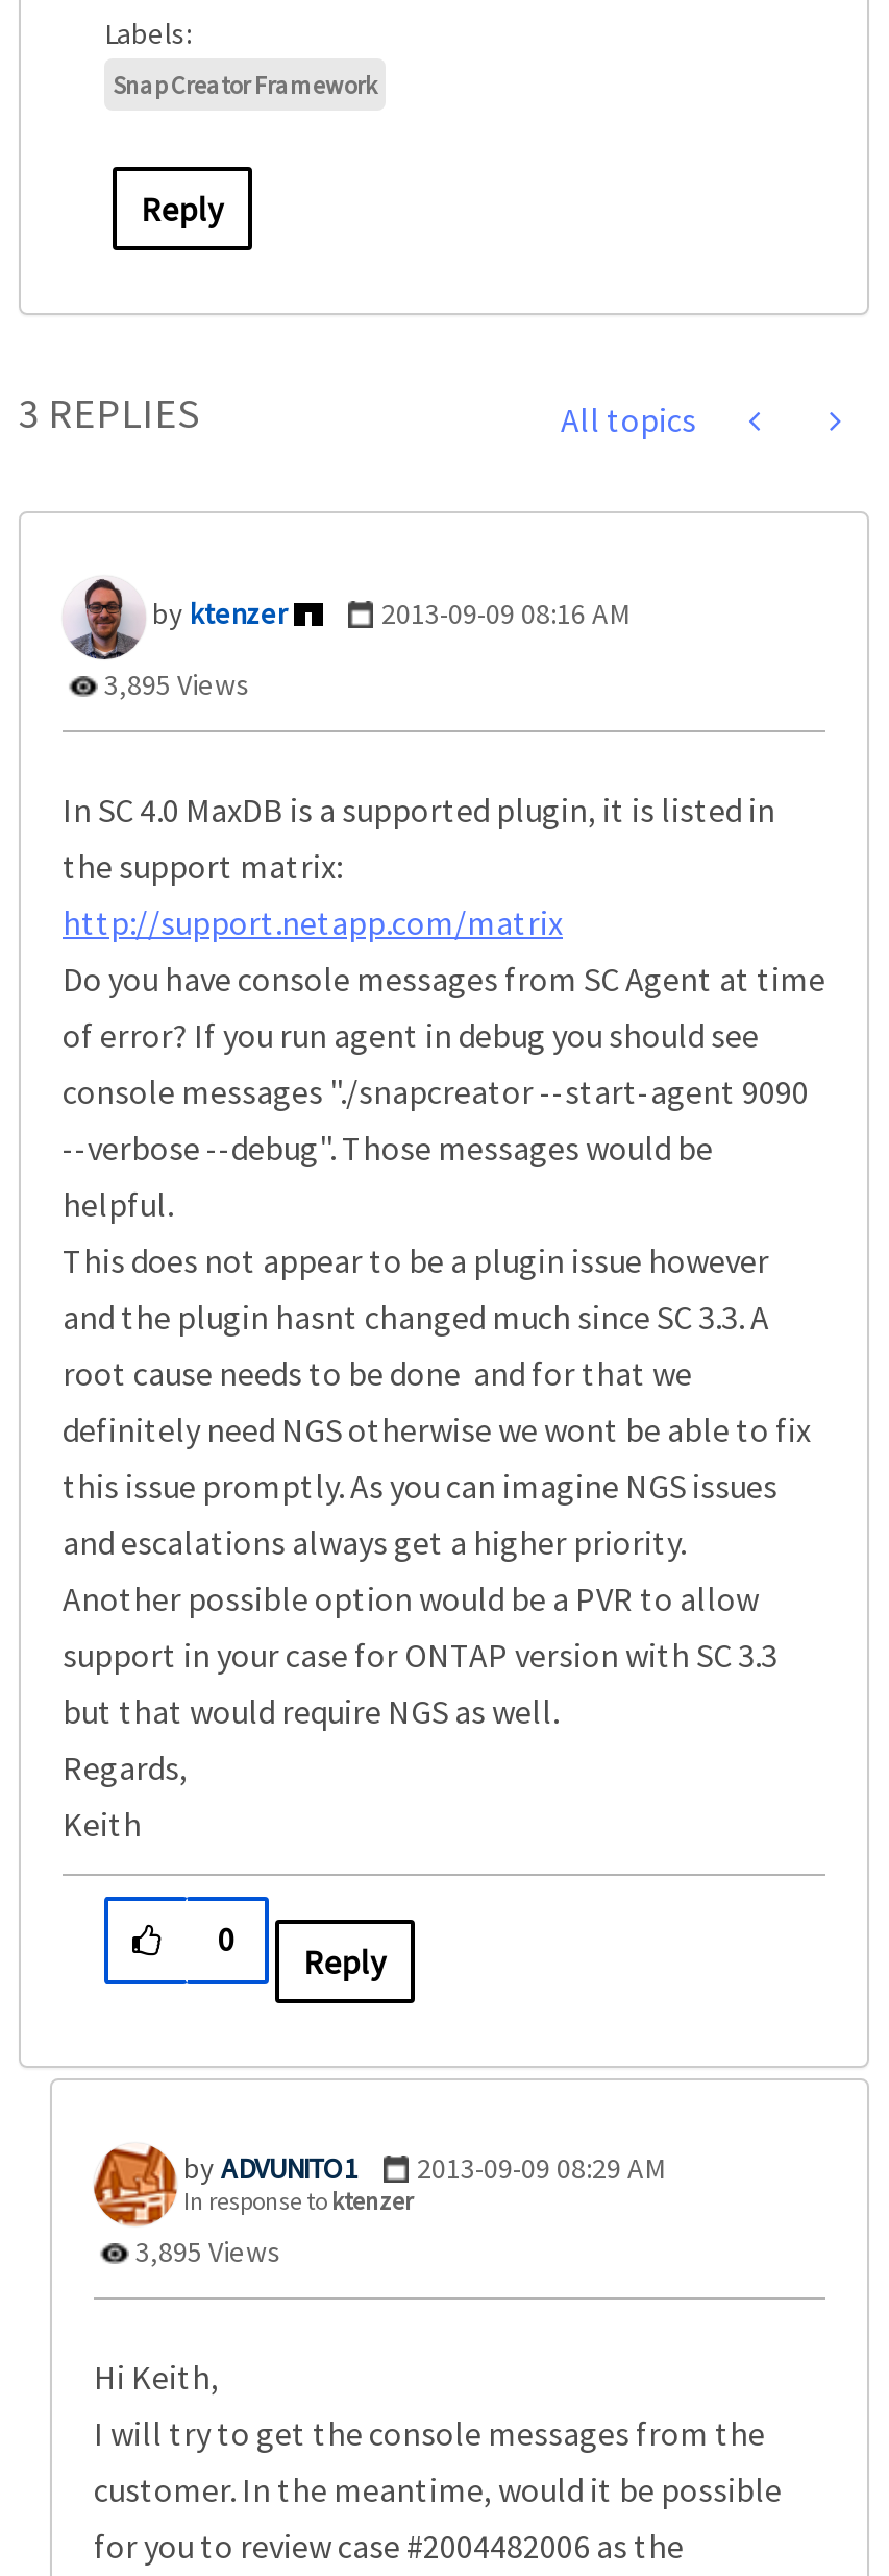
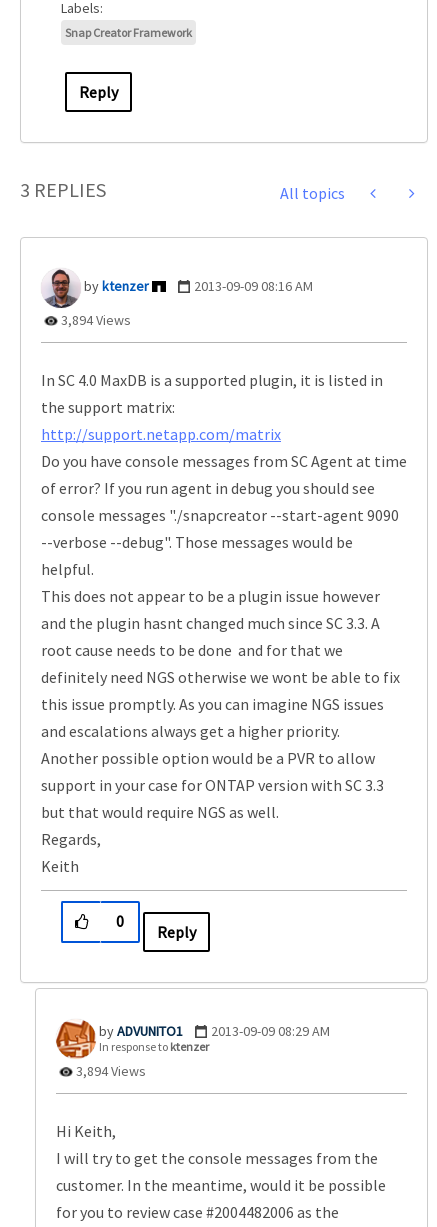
- 3,895 Views
+ 3,894 Views

- 3,895 Views
+ 3,894 Views
